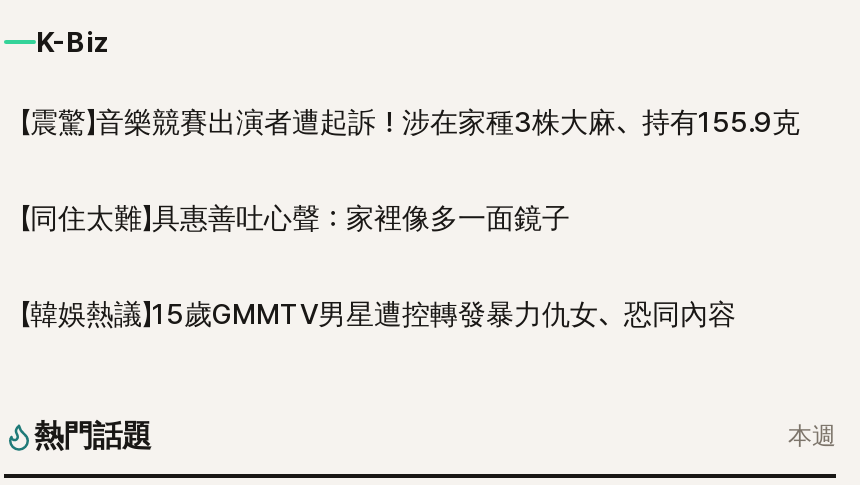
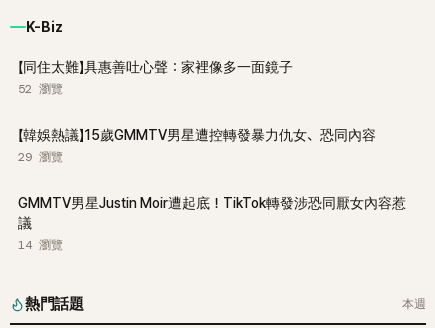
- 【震驚】音樂競賽出演者遭起訴！涉在家種3株大麻、持有155.9克

moved up: 【同住太難】具惠善吐心聲：家裡像多一面鏡子

+ 52 瀏覽

moved up: 【韓娛熱議】15歲GMMTV男星遭控轉發暴力仇女、恐同內容

+ 29 瀏覽
+ GMMTV男星Justin Moir遭起底！TikTok轉發涉恐同厭女內容惹
+ 議
+ 14 瀏覽
